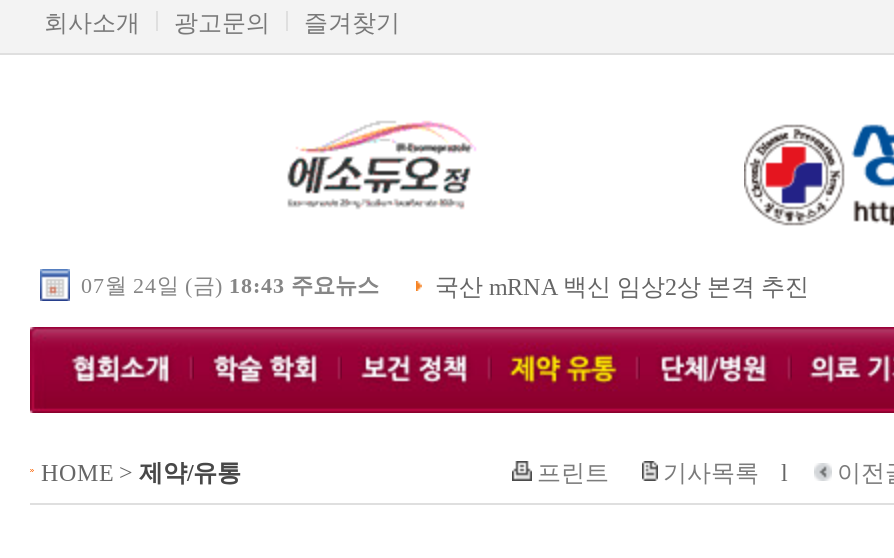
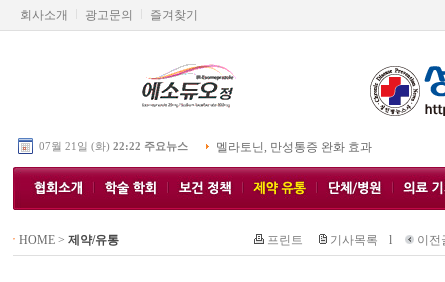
- 07월 24일 (금) 18:43 주요뉴스
- 국산 mRNA 백신 임상2상 본격 추진
+ 07월 21일 (화) 22:22 주요뉴스
+ 멜라토닌, 만성통증 완화 효과
